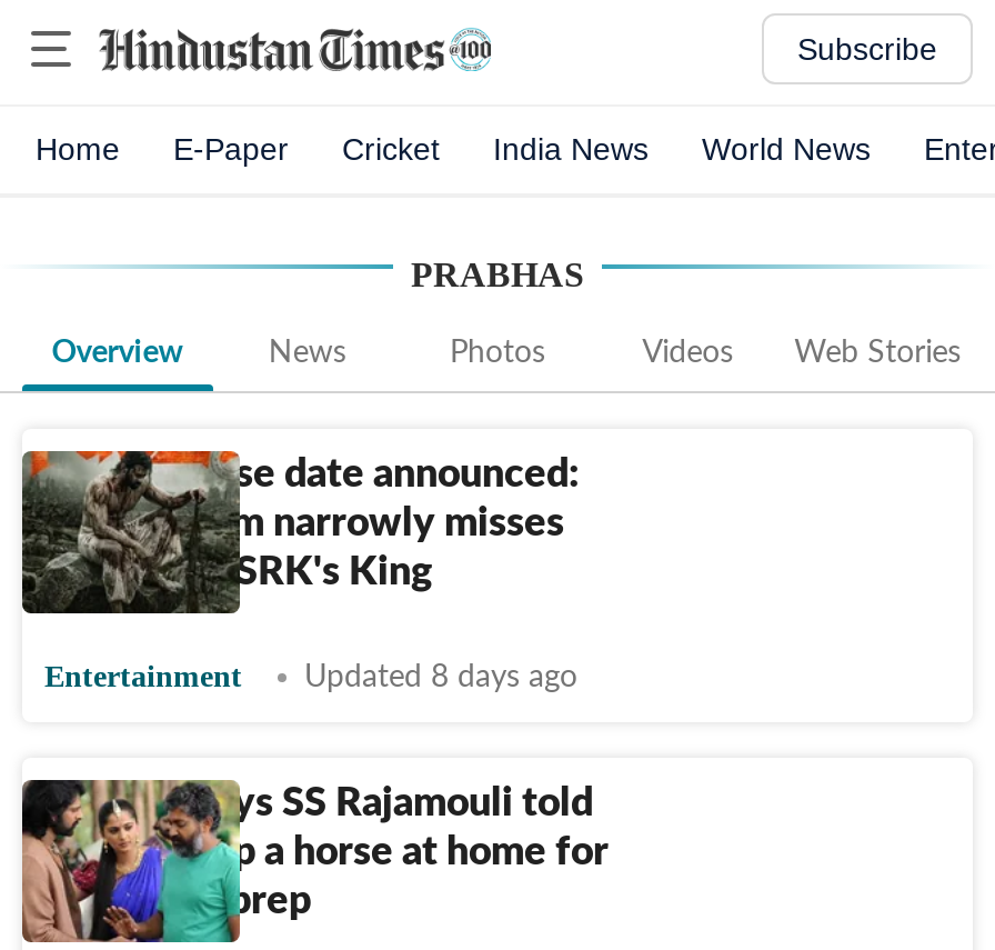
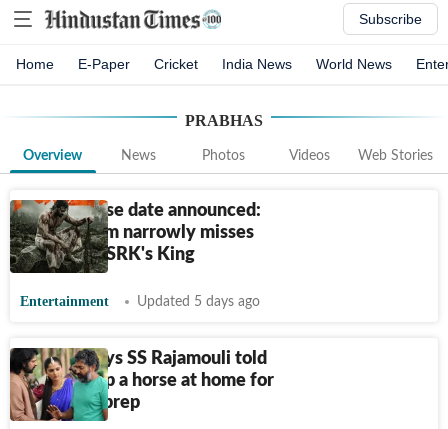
- Updated 8 days ago
+ Updated 5 days ago
